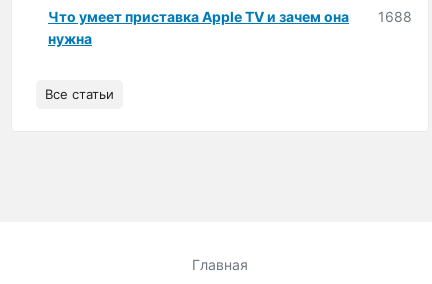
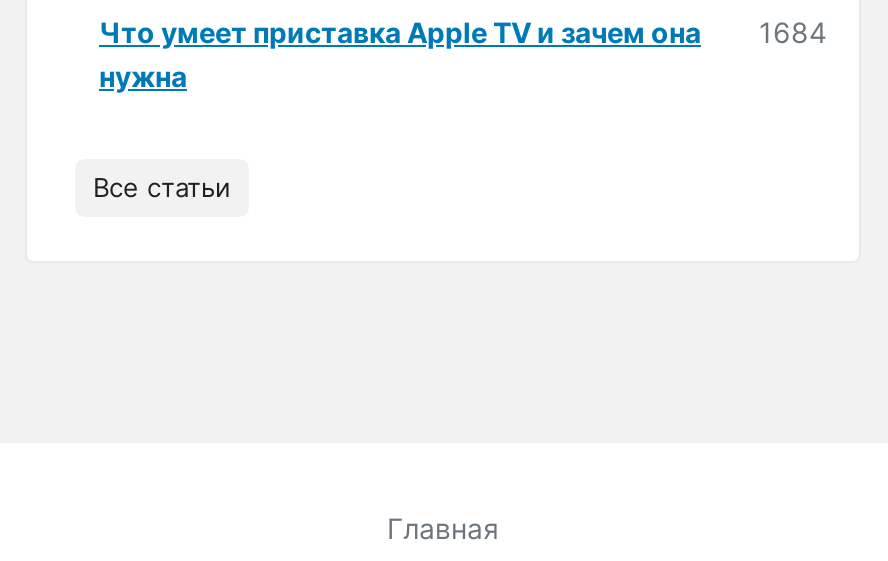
- Что умеет приставка Apple TV и зачем она 1688
+ Что умеет приставка Apple TV и зачем она 1684
